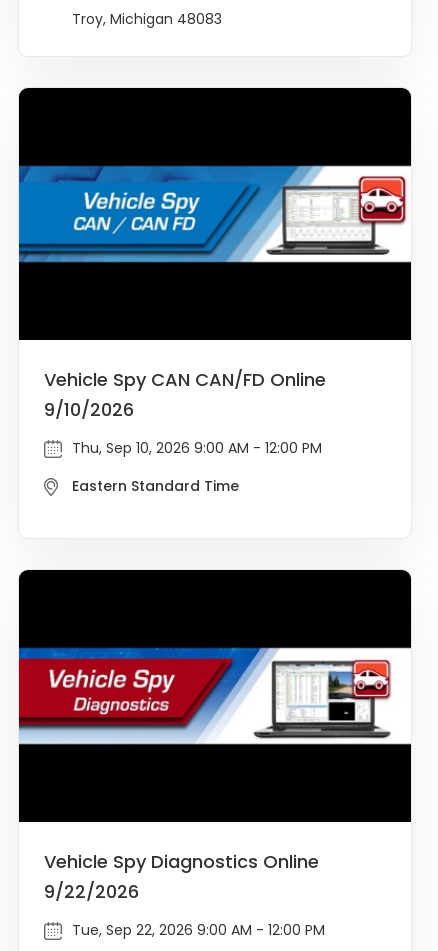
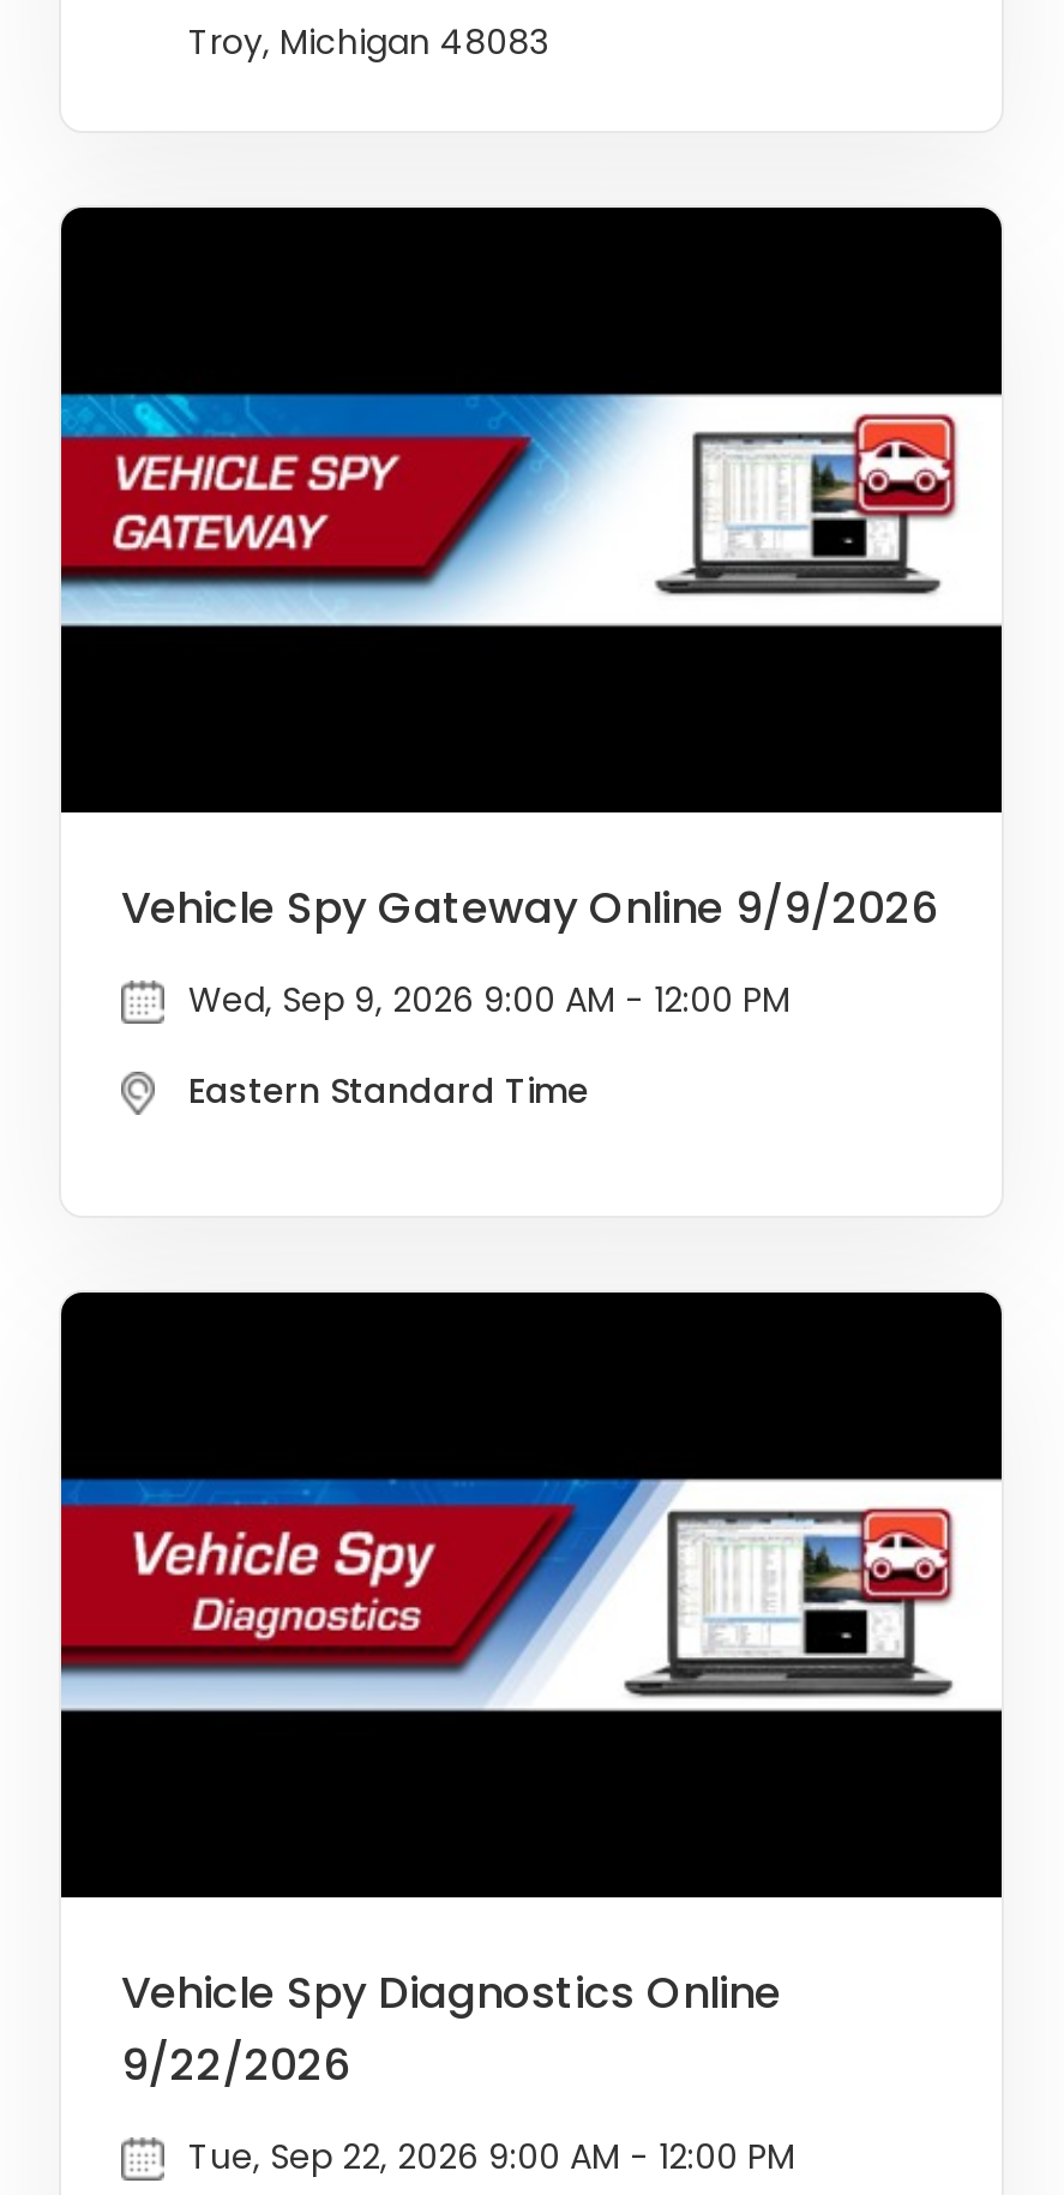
- [image]
+ [image]

- Vehicle Spy CAN CAN/FD Online
- 9/10/2026
+ Vehicle Spy Gateway Online 9/9/2026

- Thu, Sep 10, 2026 9:00 AM - 12:00 PM
+ Wed, Sep 9, 2026 9:00 AM - 12:00 PM
